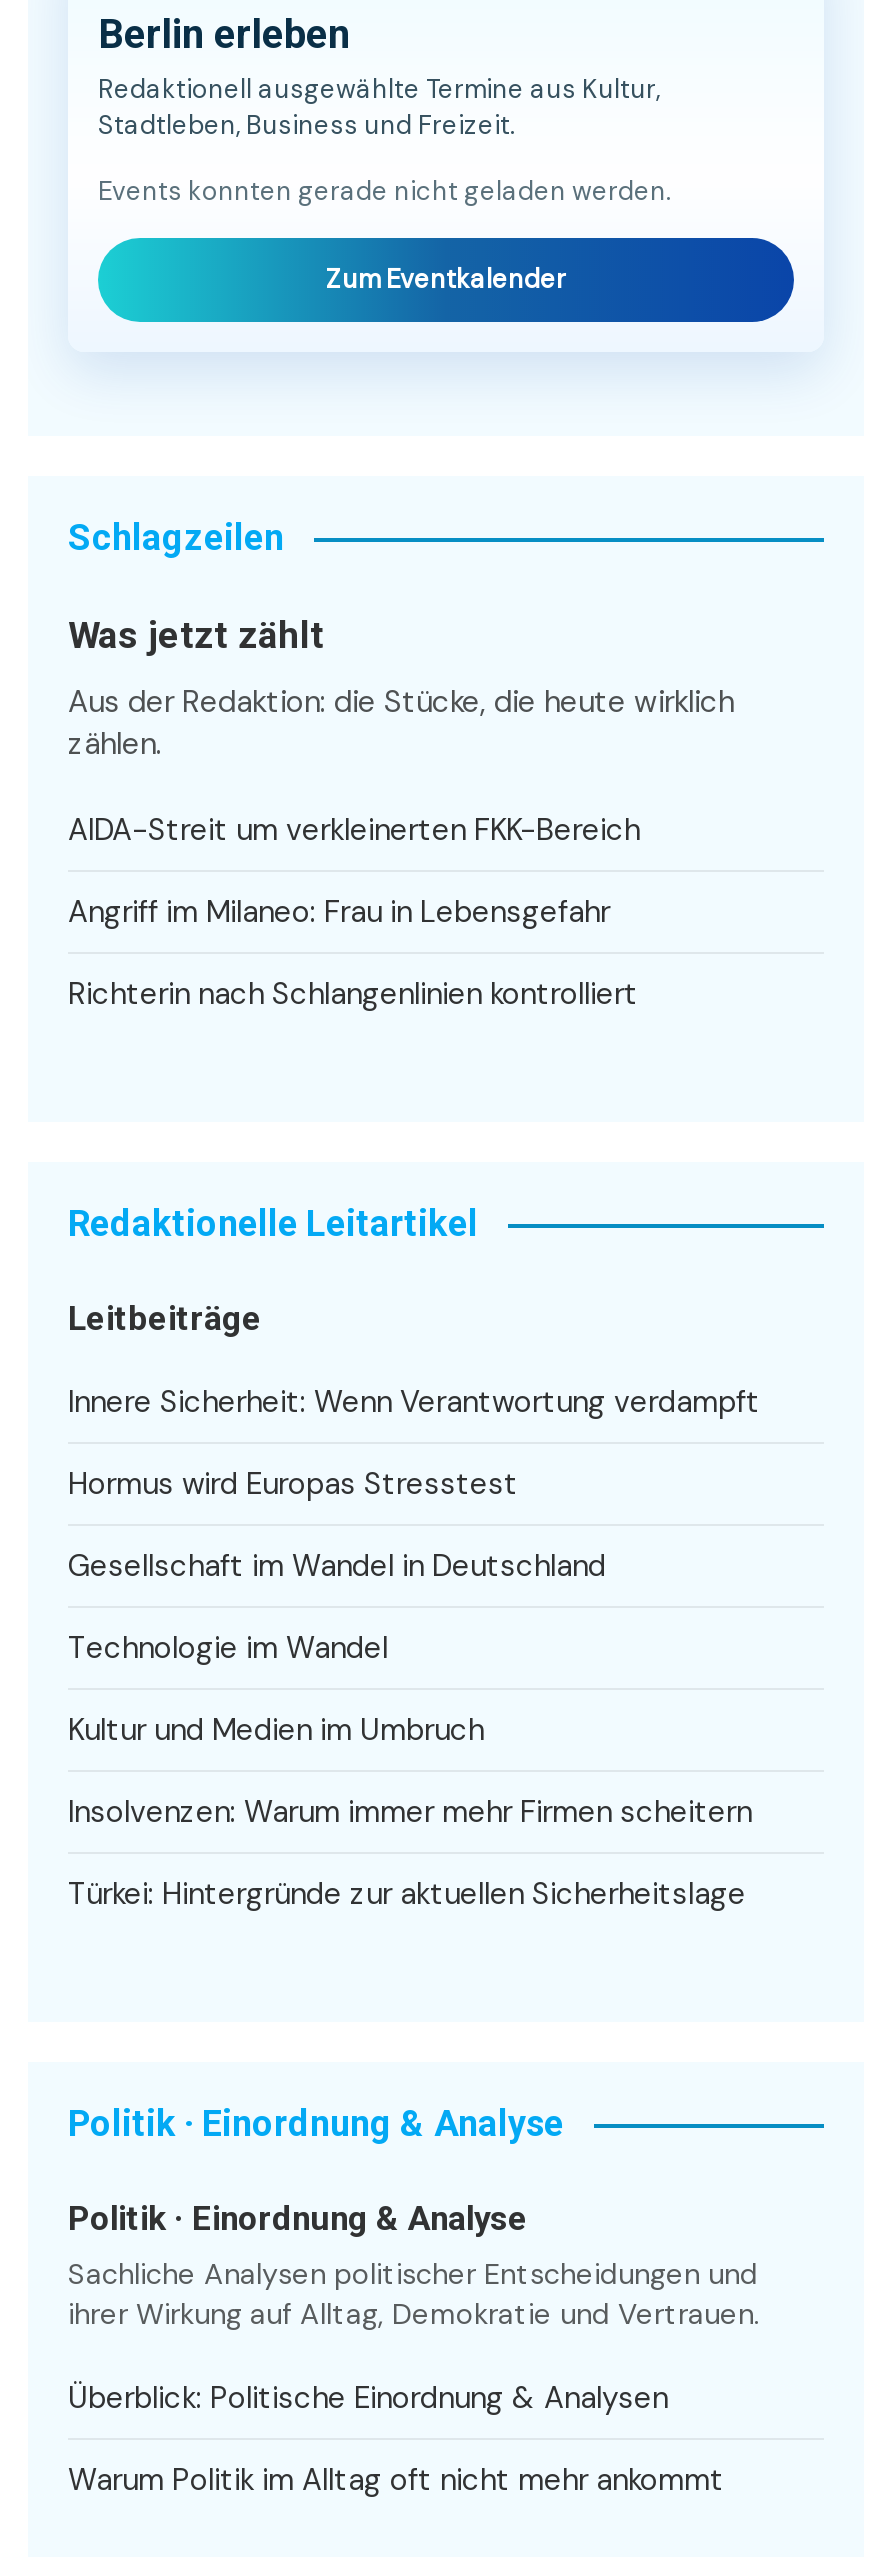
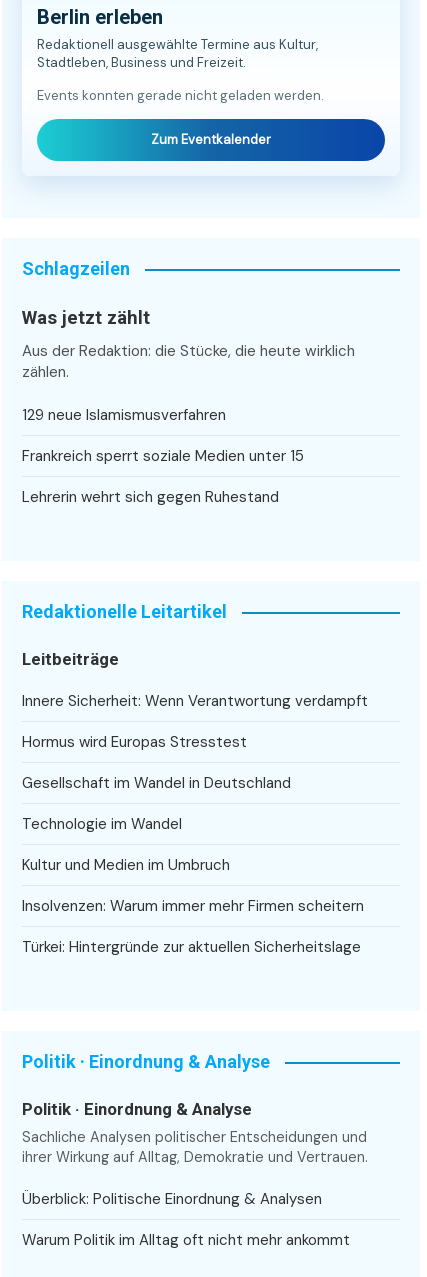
- AIDA-Streit um verkleinerten FKK-Bereich
+ 129 neue Islamismusverfahren

- Angriff im Milaneo: Frau in Lebensgefahr
+ Frankreich sperrt soziale Medien unter 15

- Richterin nach Schlangenlinien kontrolliert
+ Lehrerin wehrt sich gegen Ruhestand
